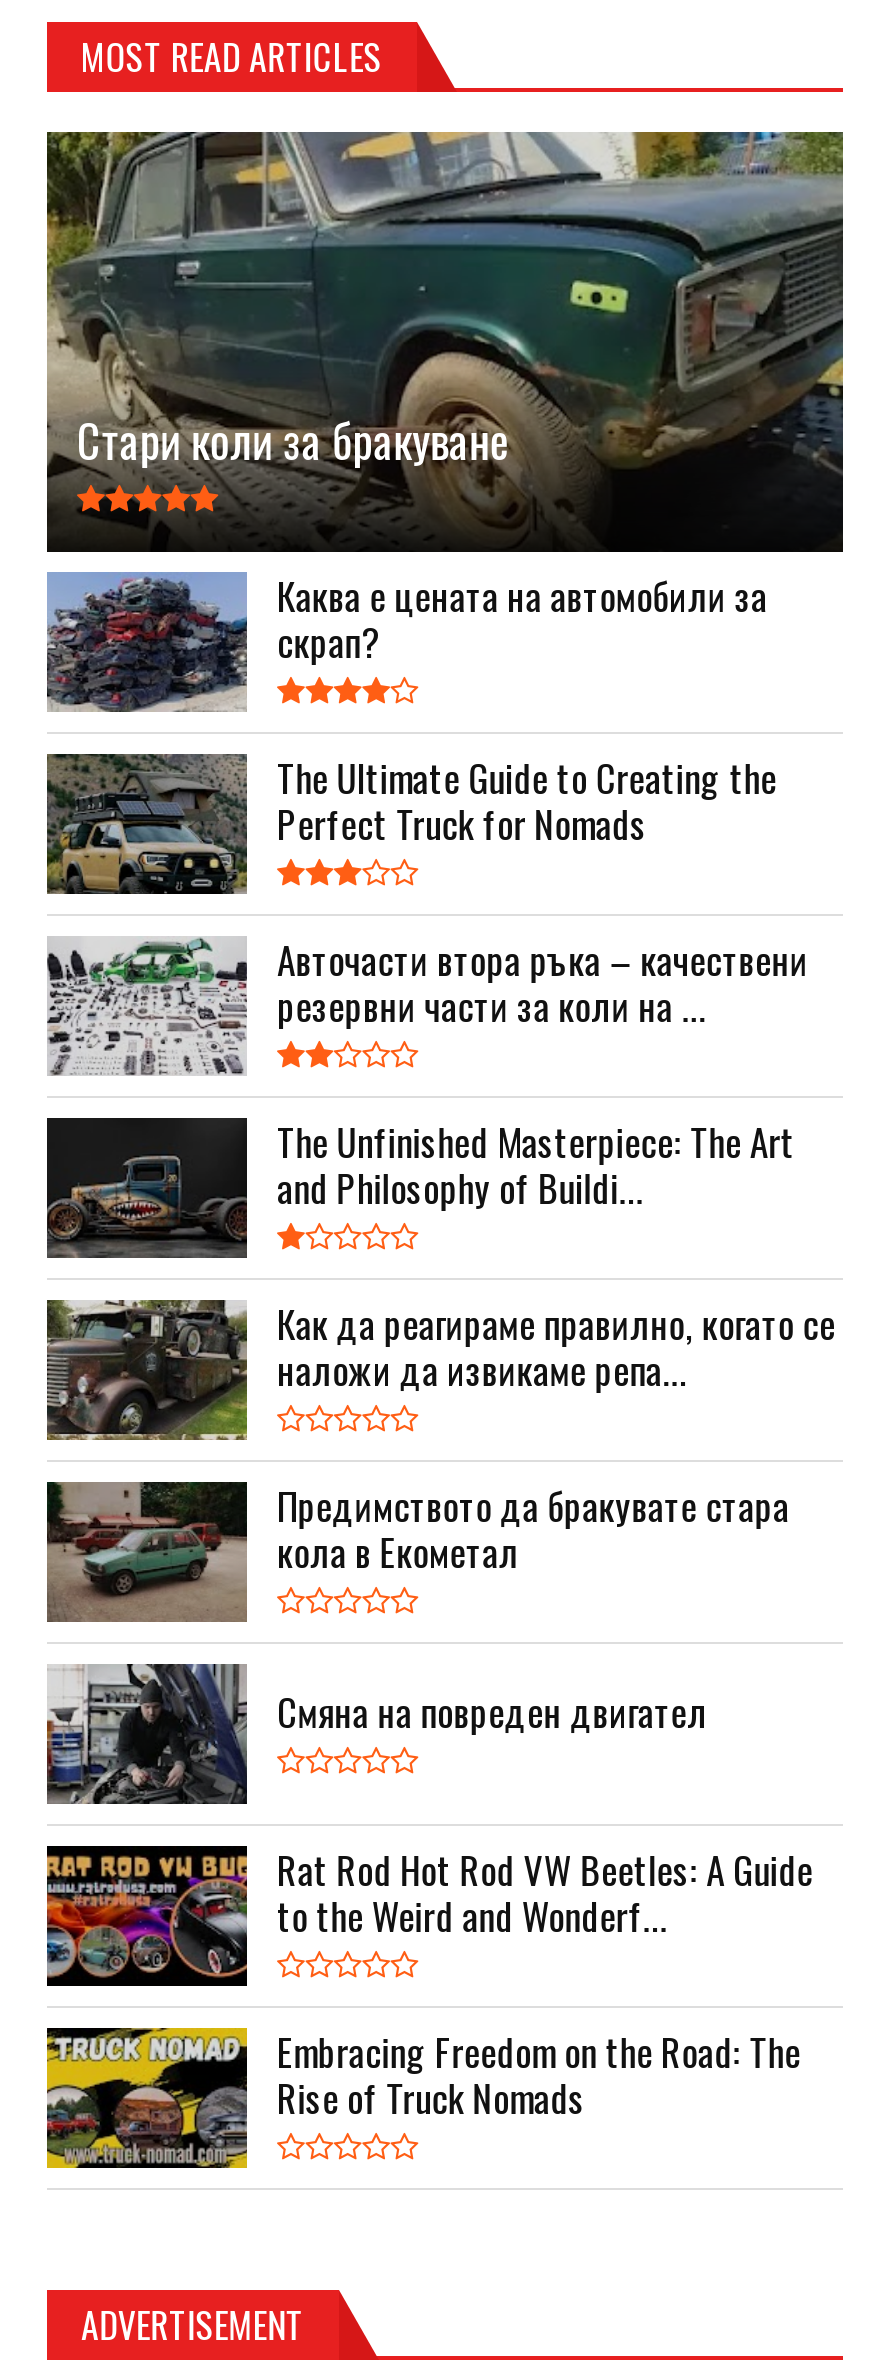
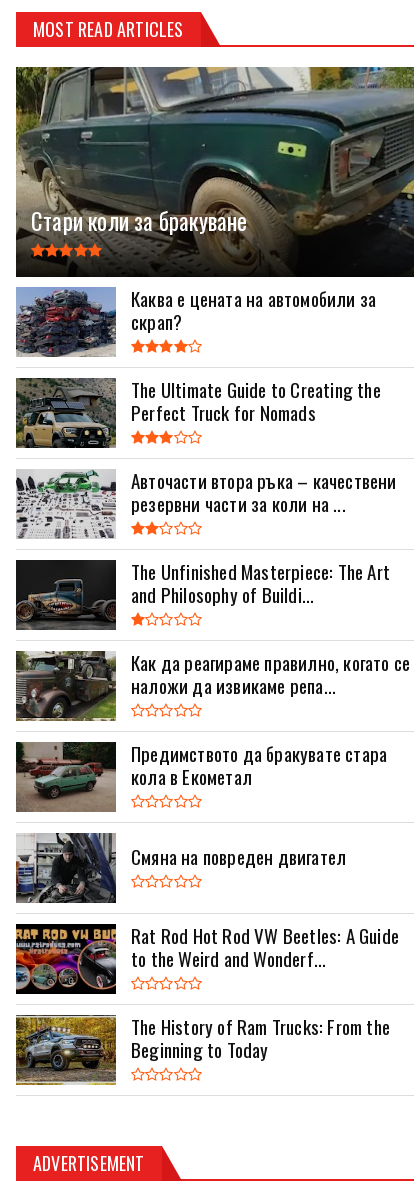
- [image]
- Embracing Freedom on the Road: The
- Rise of Truck Nomads
+ [image]
+ The History of Ram Trucks: From the
+ Beginning to Today
